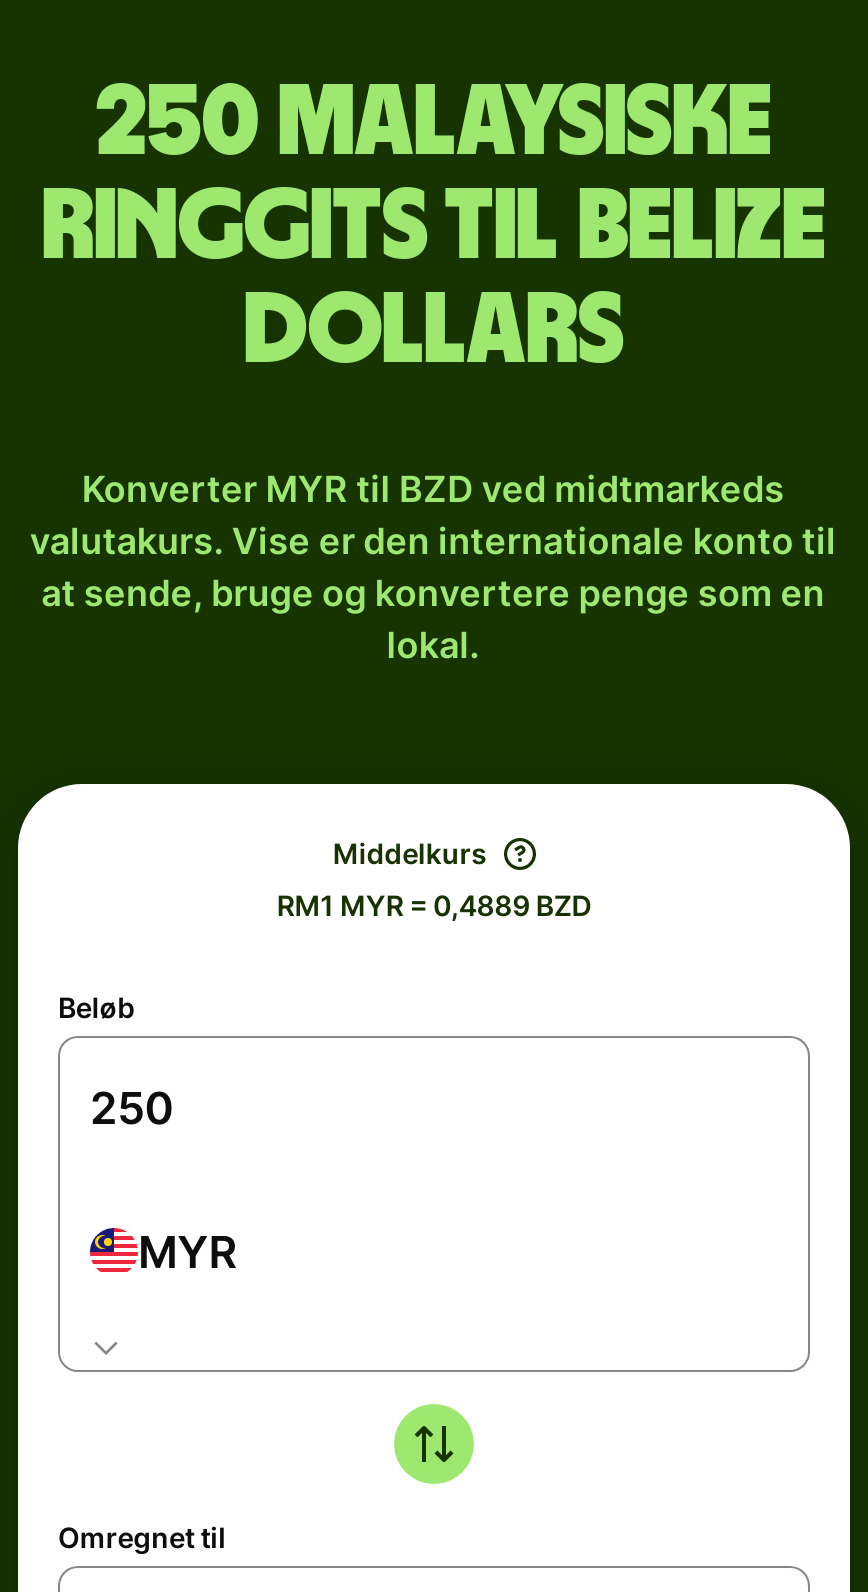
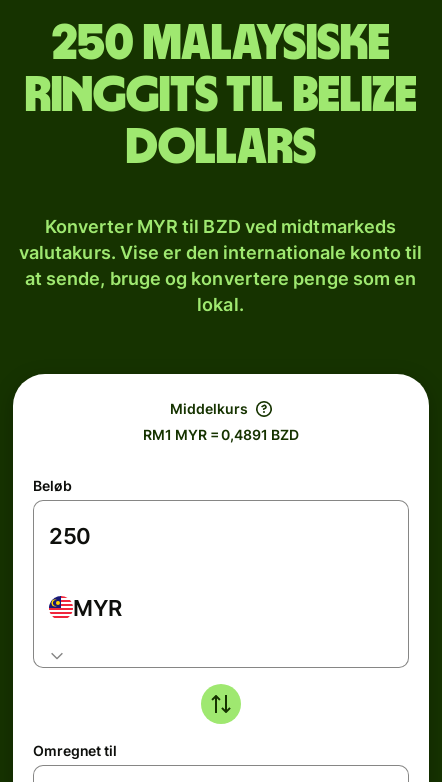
- RM1 MYR = 0,4889 BZD
+ RM1 MYR = 0,4891 BZD
